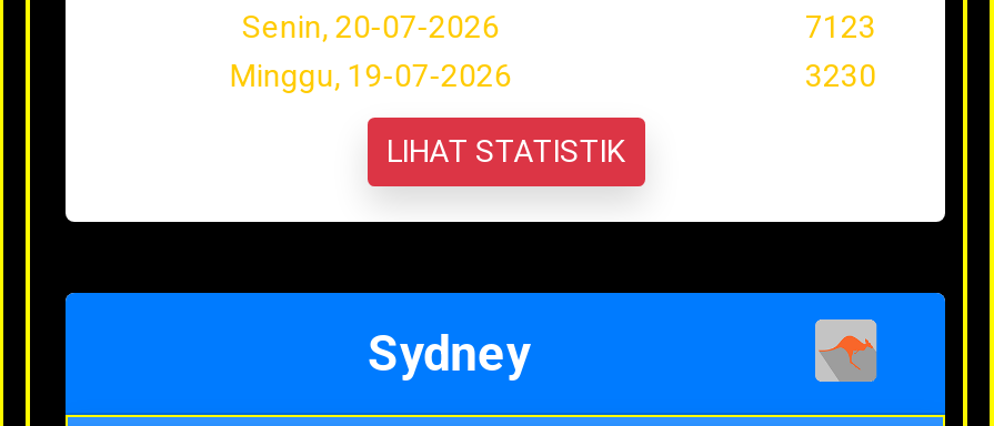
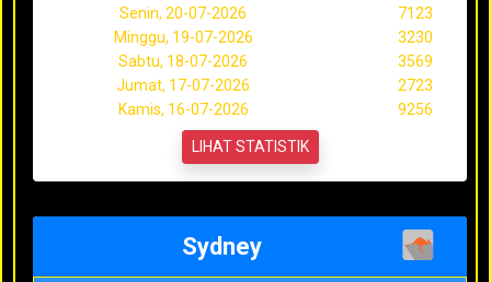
+ Sabtu, 18-07-2026
+ 3569
+ Jumat, 17-07-2026
+ 2723
+ Kamis, 16-07-2026
+ 9256
